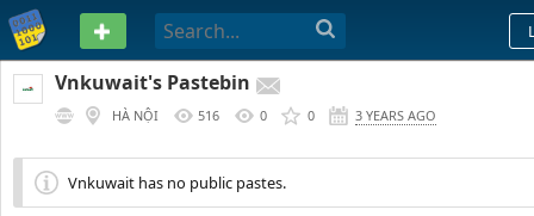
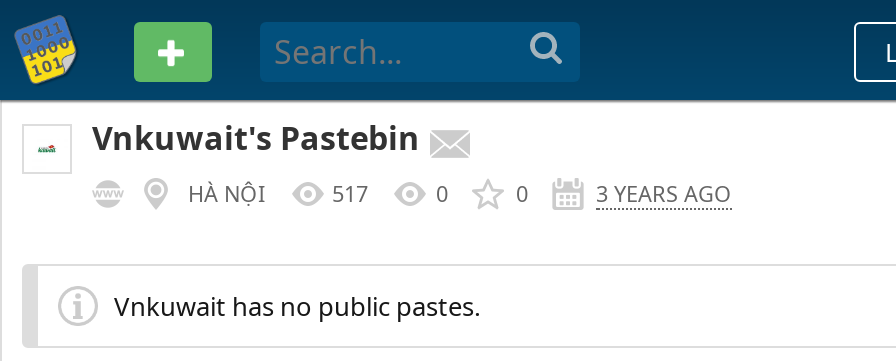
- 516
+ 517
